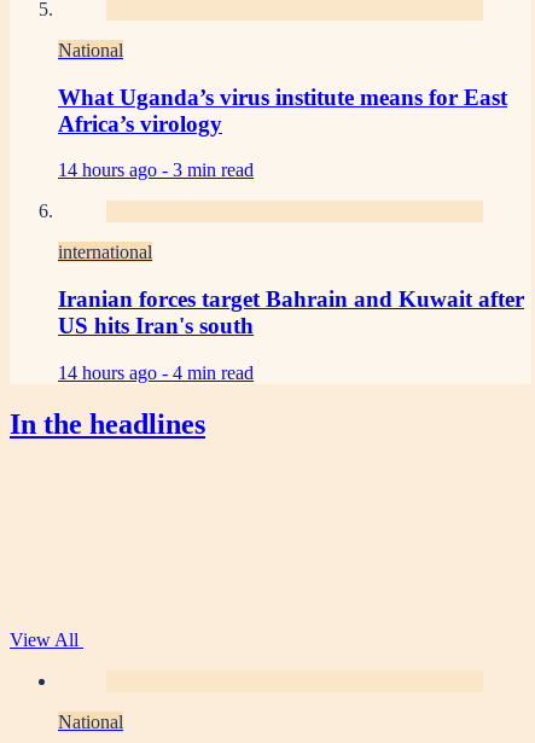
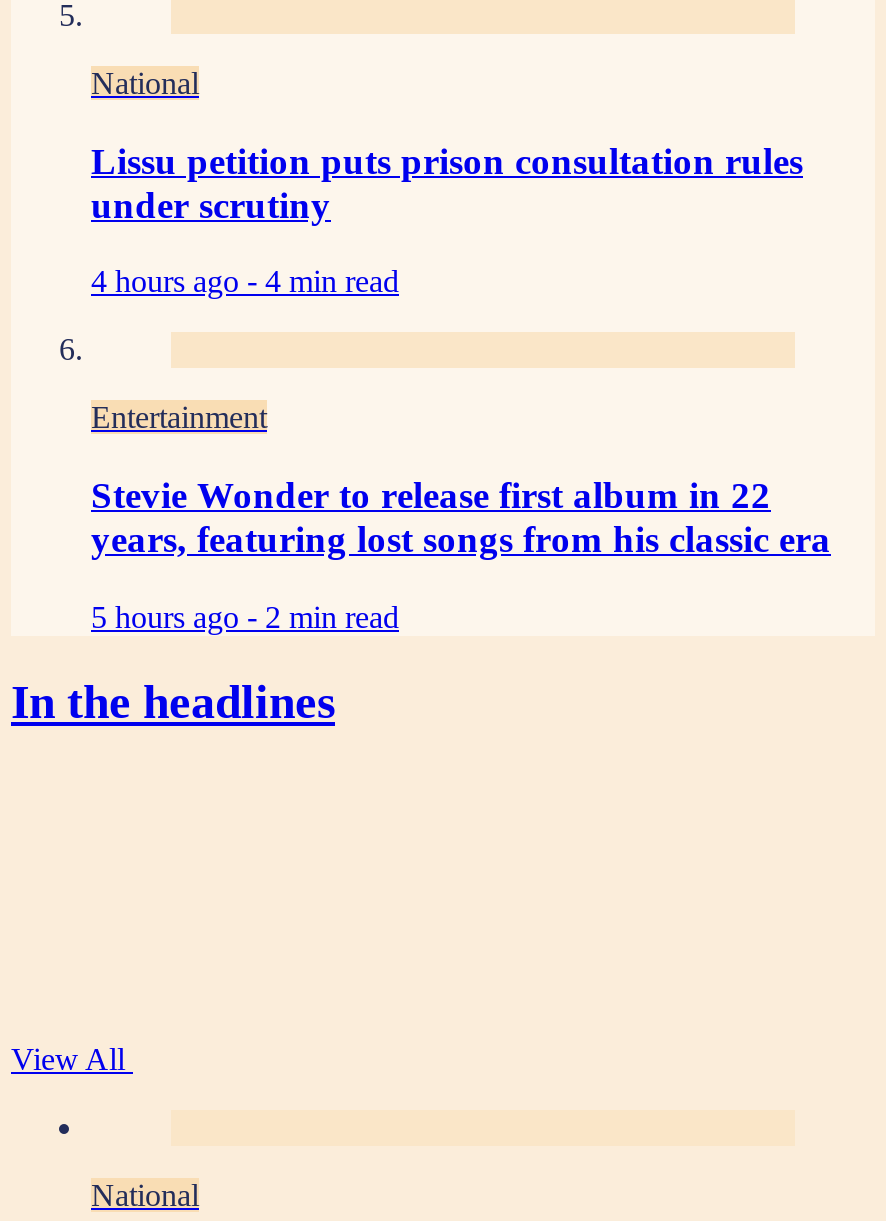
- What Uganda’s virus institute means for East
- Africa’s virology
+ Lissu petition puts prison consultation rules
+ under scrutiny

- 14 hours ago - 3 min read
+ 4 hours ago - 4 min read

- international
+ Entertainment

- Iranian forces target Bahrain and Kuwait after
- US hits Iran's south
+ Stevie Wonder to release first album in 22
+ years, featuring lost songs from his classic era

- 14 hours ago - 4 min read
+ 5 hours ago - 2 min read
